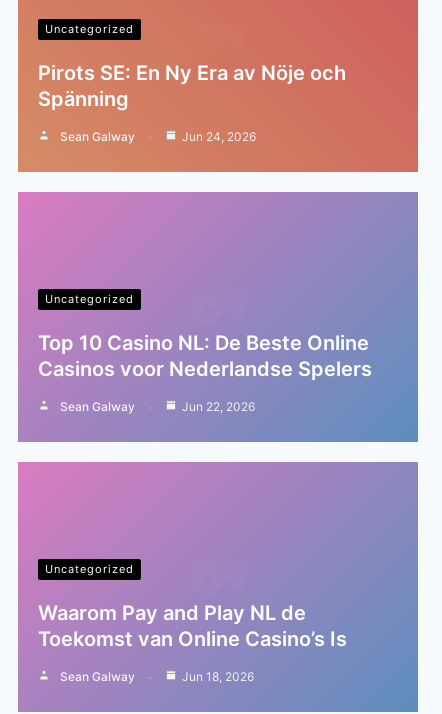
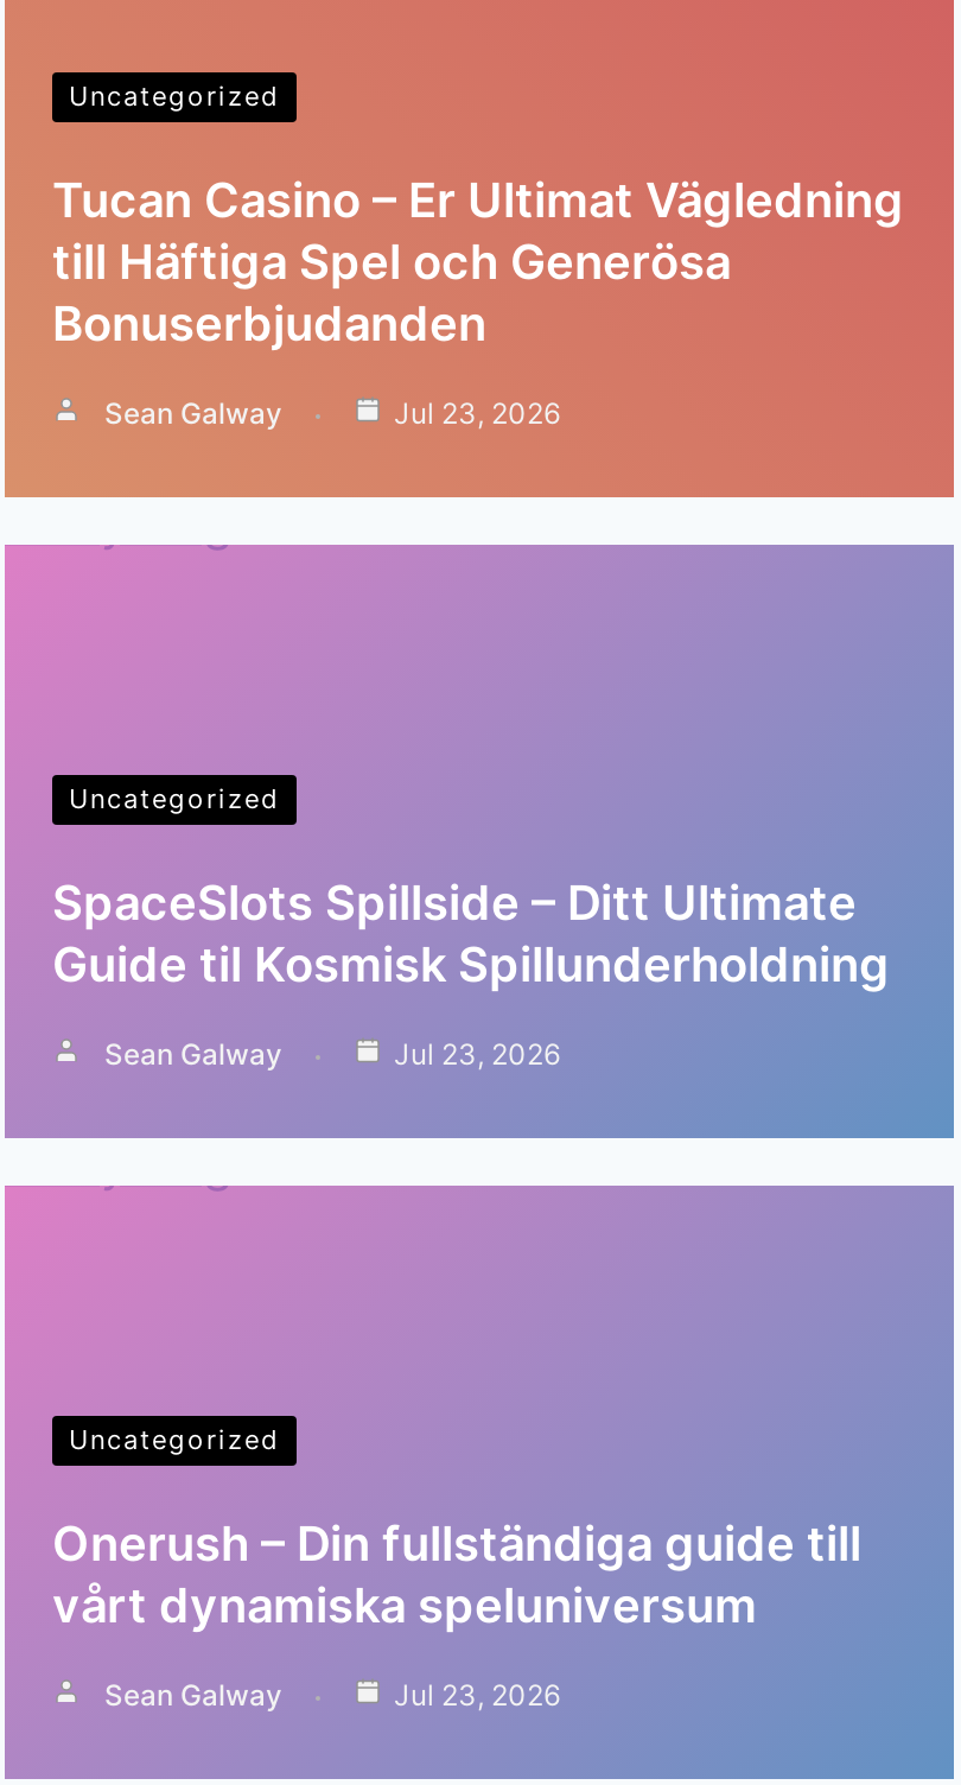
- Pirots SE: En Ny Era av Nöje och
- Spänning
+ Tucan Casino – Er Ultimat Vägledning
+ till Häftiga Spel och Generösa
+ Bonuserbjudanden

- Jun 24, 2026
+ Jul 23, 2026

- Top 10 Casino NL: De Beste Online
- Casinos voor Nederlandse Spelers
+ SpaceSlots Spillside – Ditt Ultimate
+ Guide til Kosmisk Spillunderholdning

- Jun 22, 2026
+ Jul 23, 2026

- Waarom Pay and Play NL de
- Toekomst van Online Casino’s Is
+ Onerush – Din fullständiga guide till
+ vårt dynamiska speluniversum

- Jun 18, 2026
+ Jul 23, 2026
